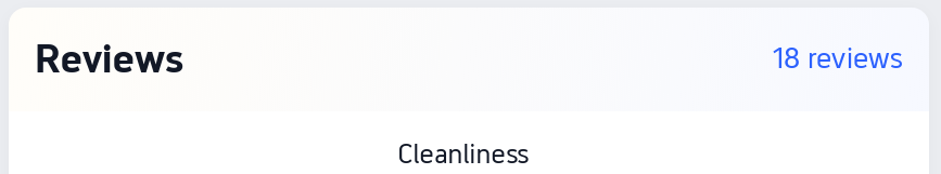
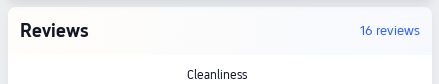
- 18 reviews
+ 16 reviews
